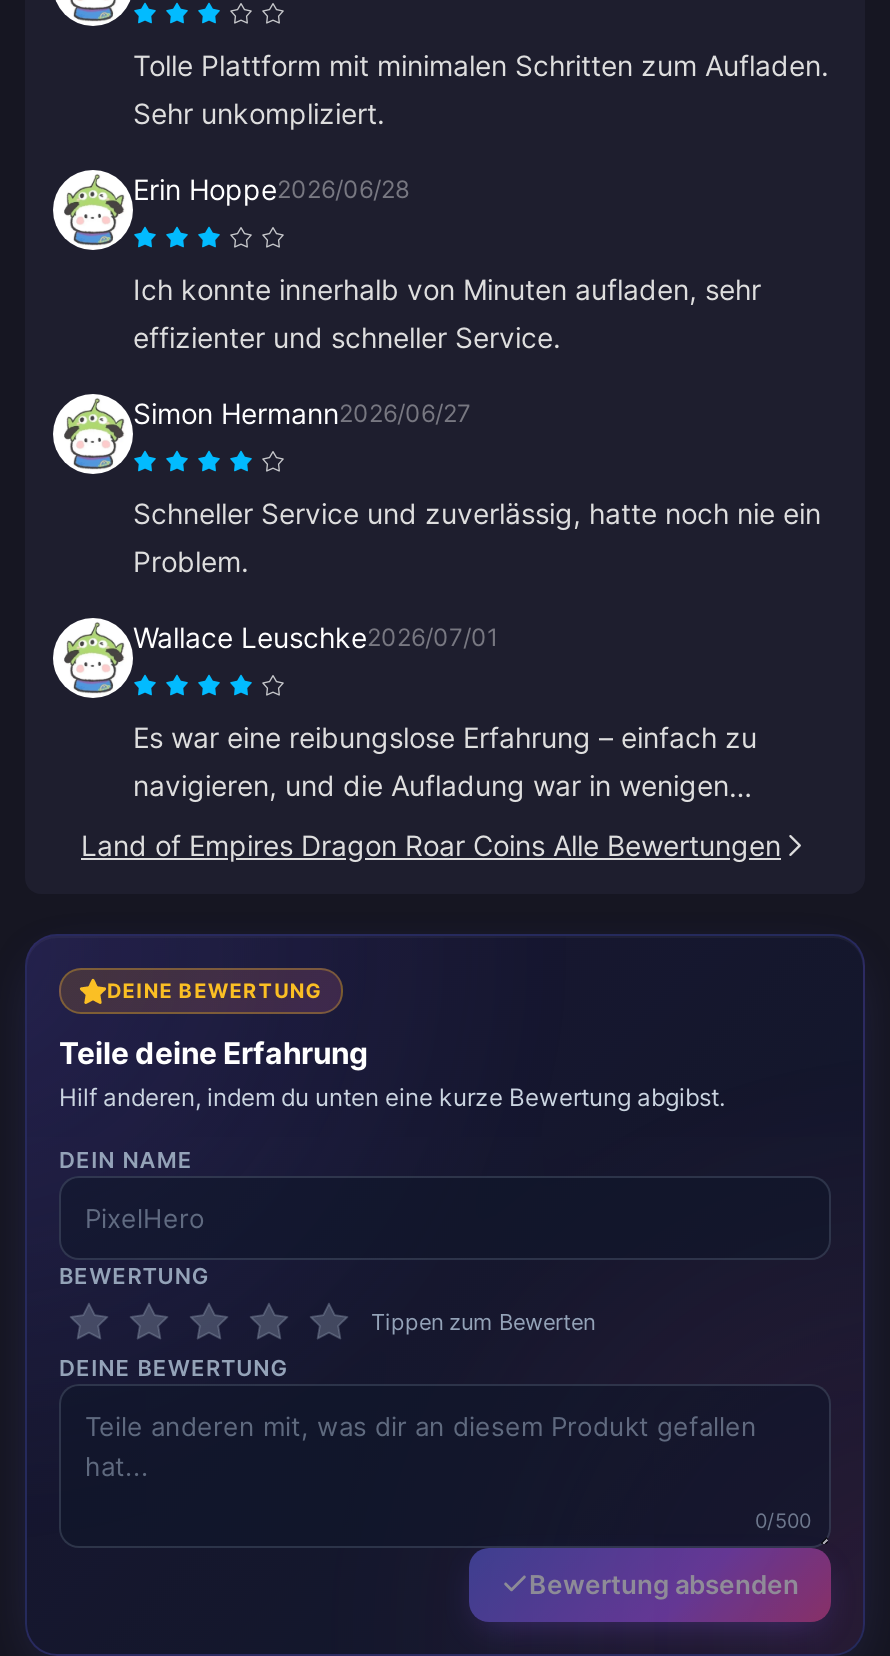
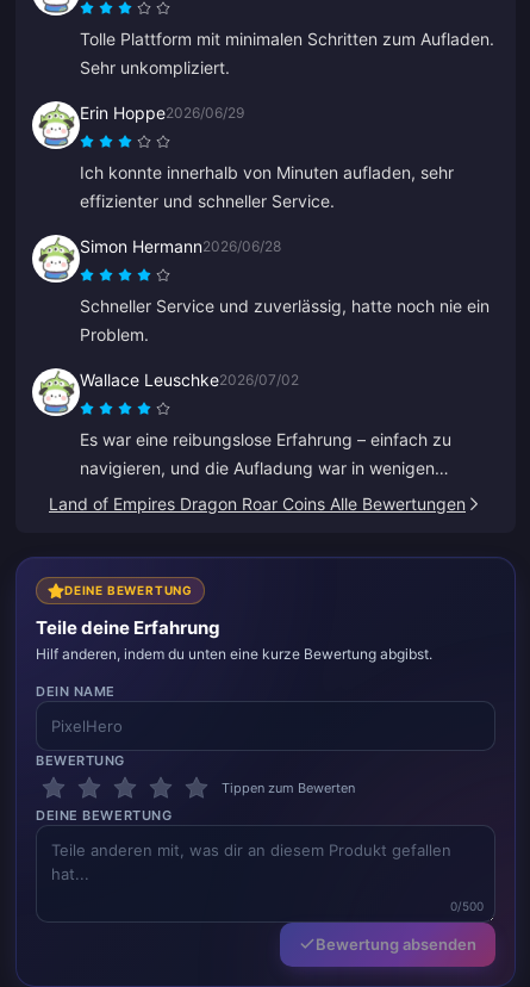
- Erin Hoppe2026/06/28
+ Erin Hoppe2026/06/29

- Simon Hermann2026/06/27
+ Simon Hermann2026/06/28

- Wallace Leuschke2026/07/01
+ Wallace Leuschke2026/07/02
